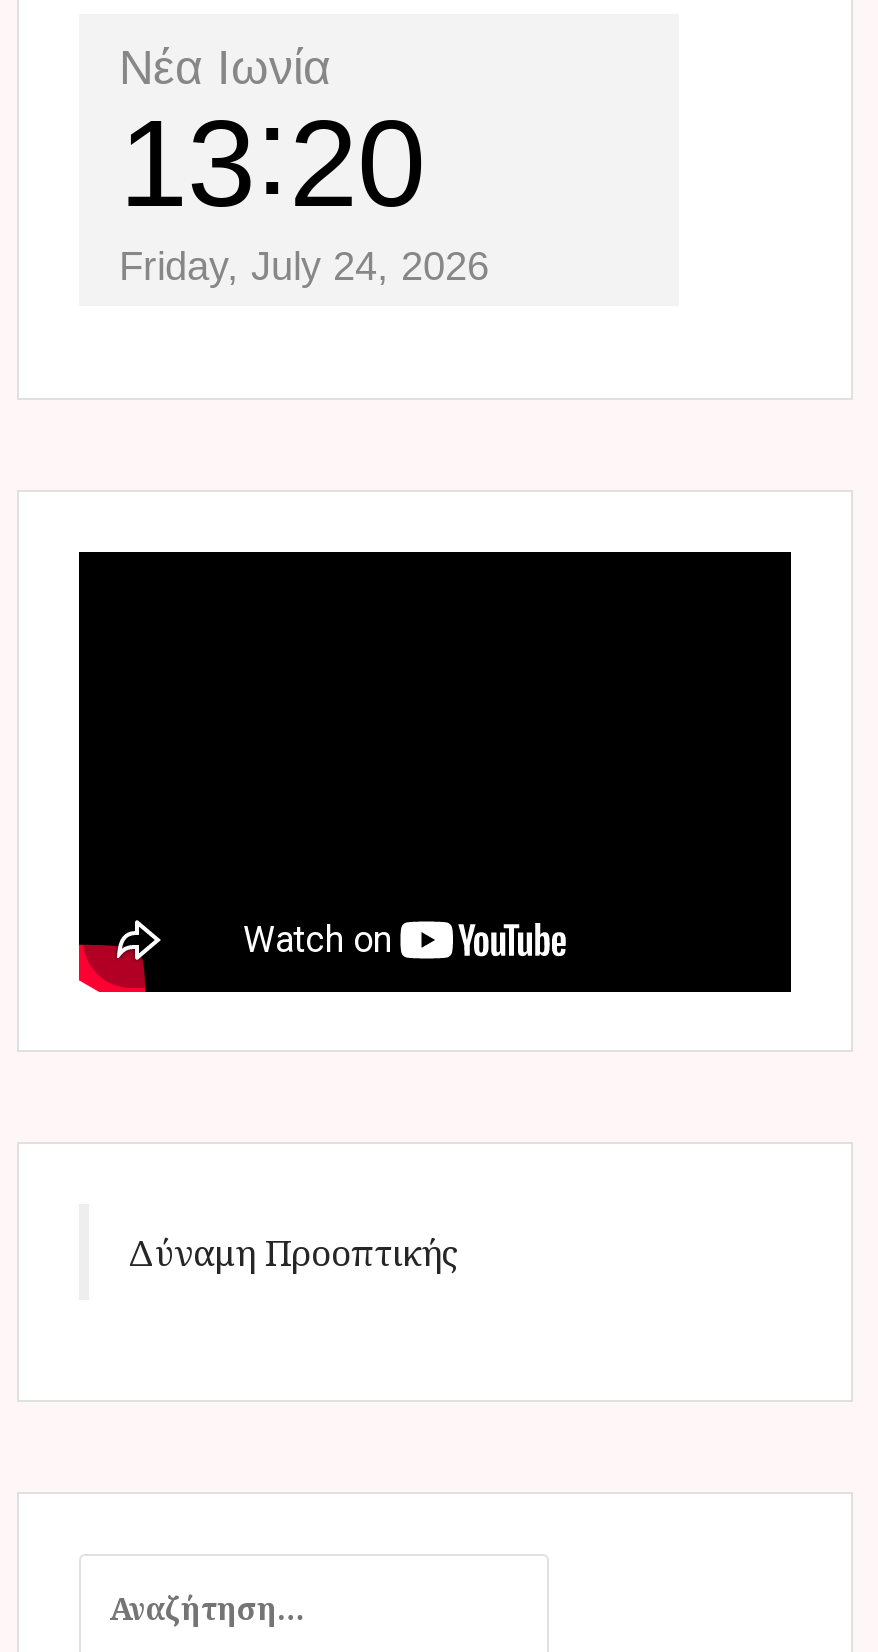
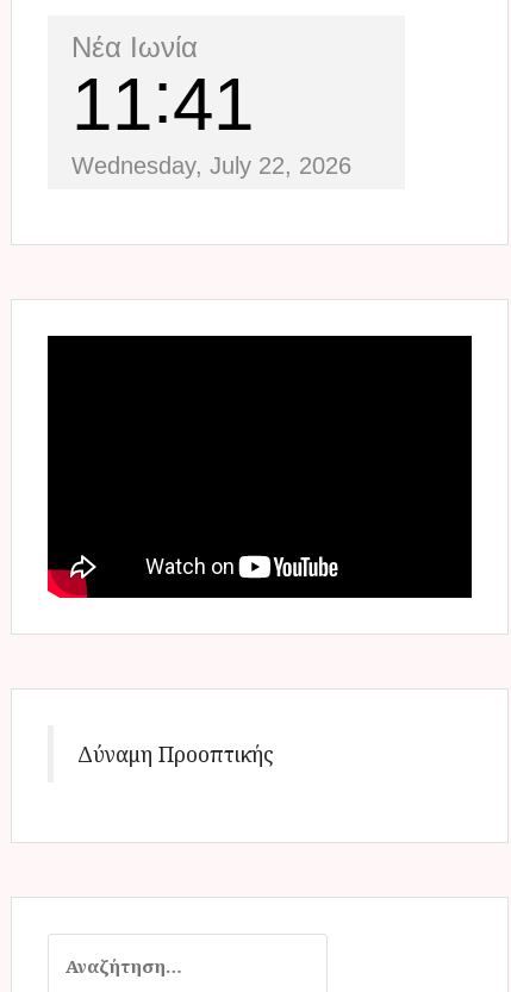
- 13 20
+ 11 41

- Friday, July 24, 2026
+ Wednesday, July 22, 2026
